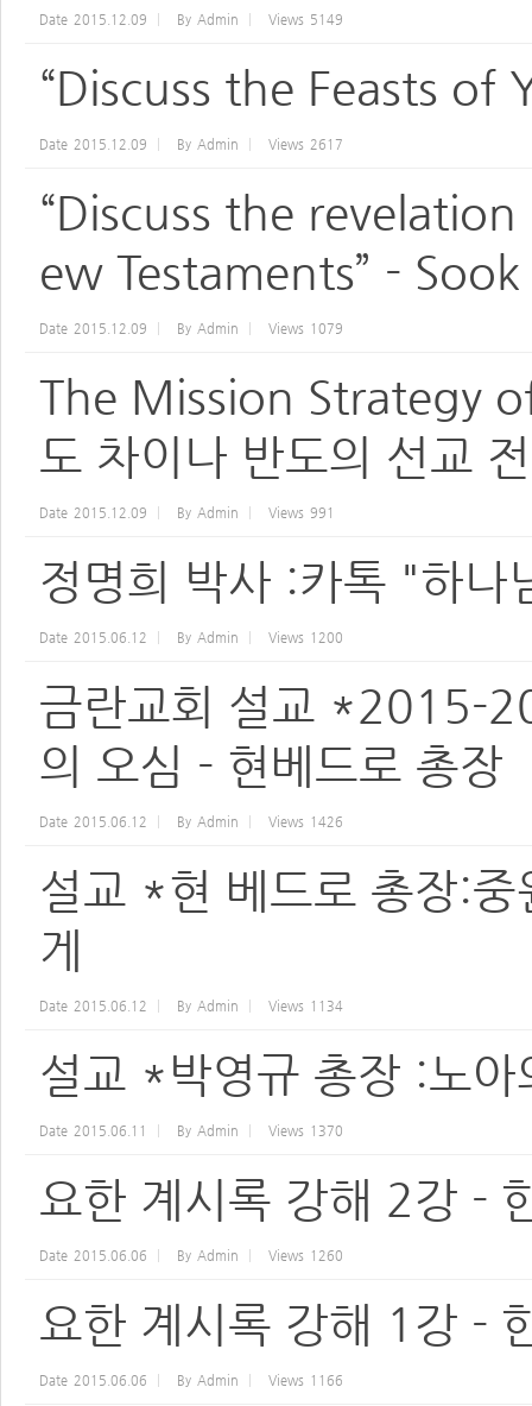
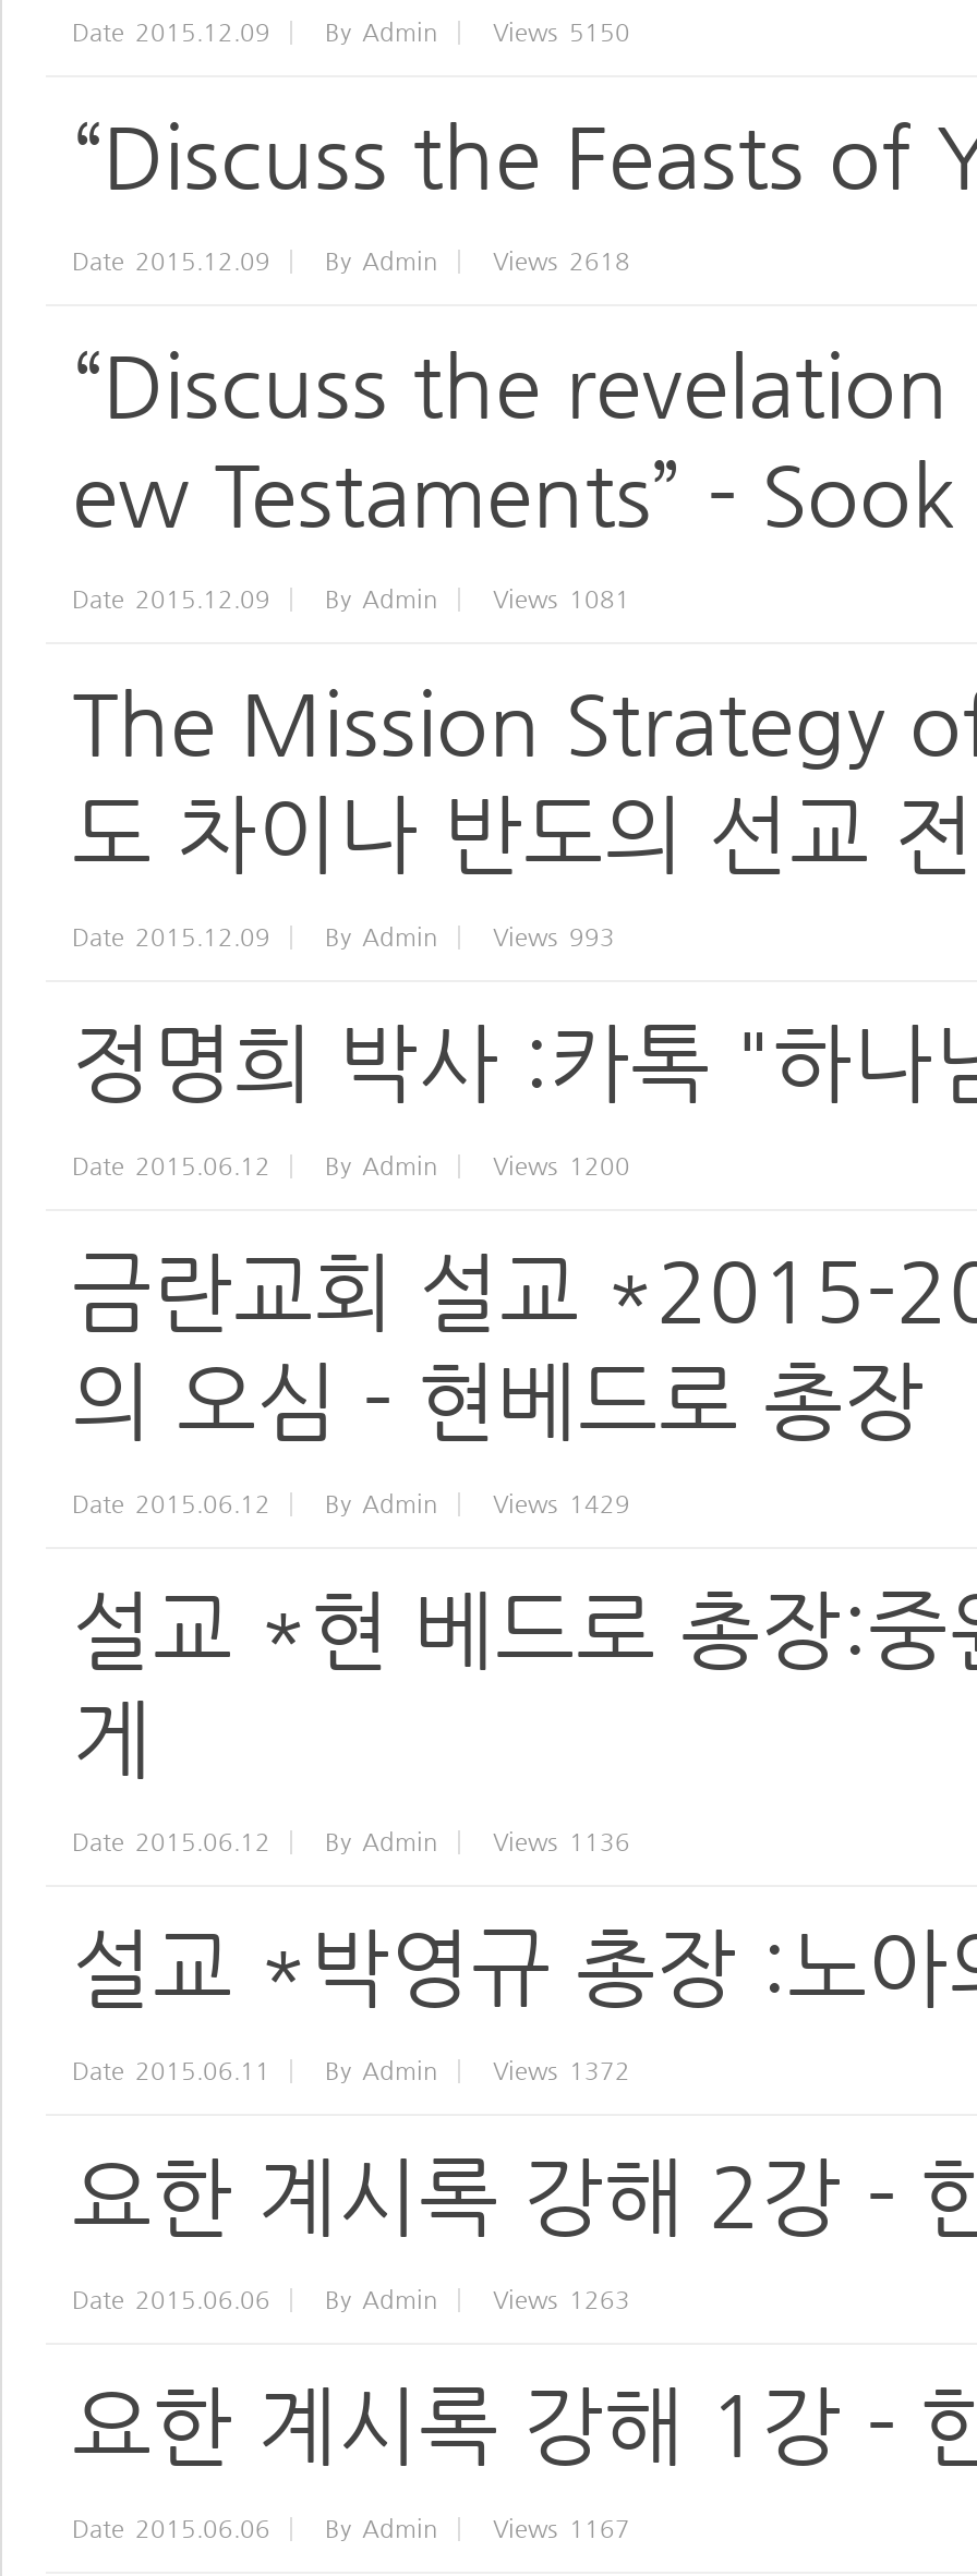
- Date 2015.12.09 By Admin Views 5149
+ Date 2015.12.09 By Admin Views 5150

- Date 2015.12.09 By Admin Views 2617
+ Date 2015.12.09 By Admin Views 2618

- Date 2015.12.09 By Admin Views 1079
+ Date 2015.12.09 By Admin Views 1081

- Date 2015.12.09 By Admin Views 991
+ Date 2015.12.09 By Admin Views 993

- Date 2015.06.12 By Admin Views 1426
+ Date 2015.06.12 By Admin Views 1429

- Date 2015.06.12 By Admin Views 1134
+ Date 2015.06.12 By Admin Views 1136

- Date 2015.06.11 By Admin Views 1370
+ Date 2015.06.11 By Admin Views 1372

- Date 2015.06.06 By Admin Views 1260
+ Date 2015.06.06 By Admin Views 1263

- Date 2015.06.06 By Admin Views 1166
+ Date 2015.06.06 By Admin Views 1167
